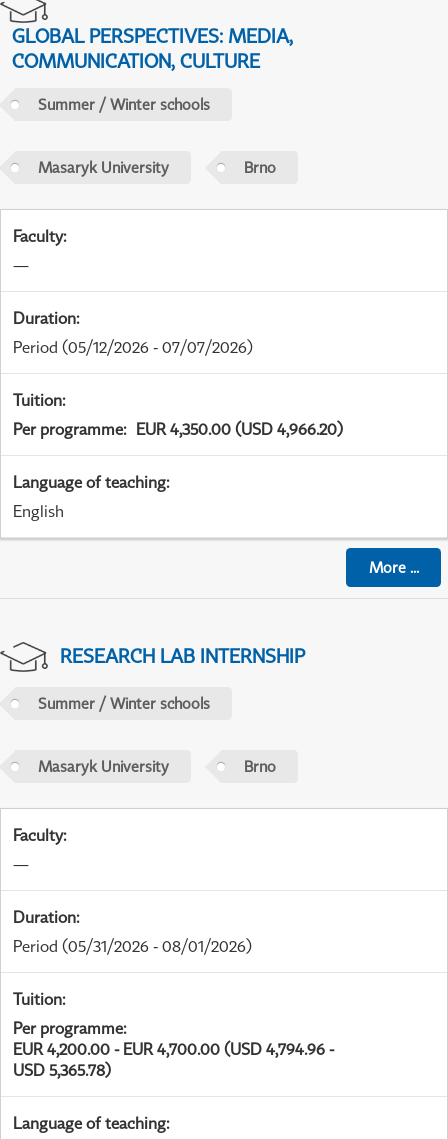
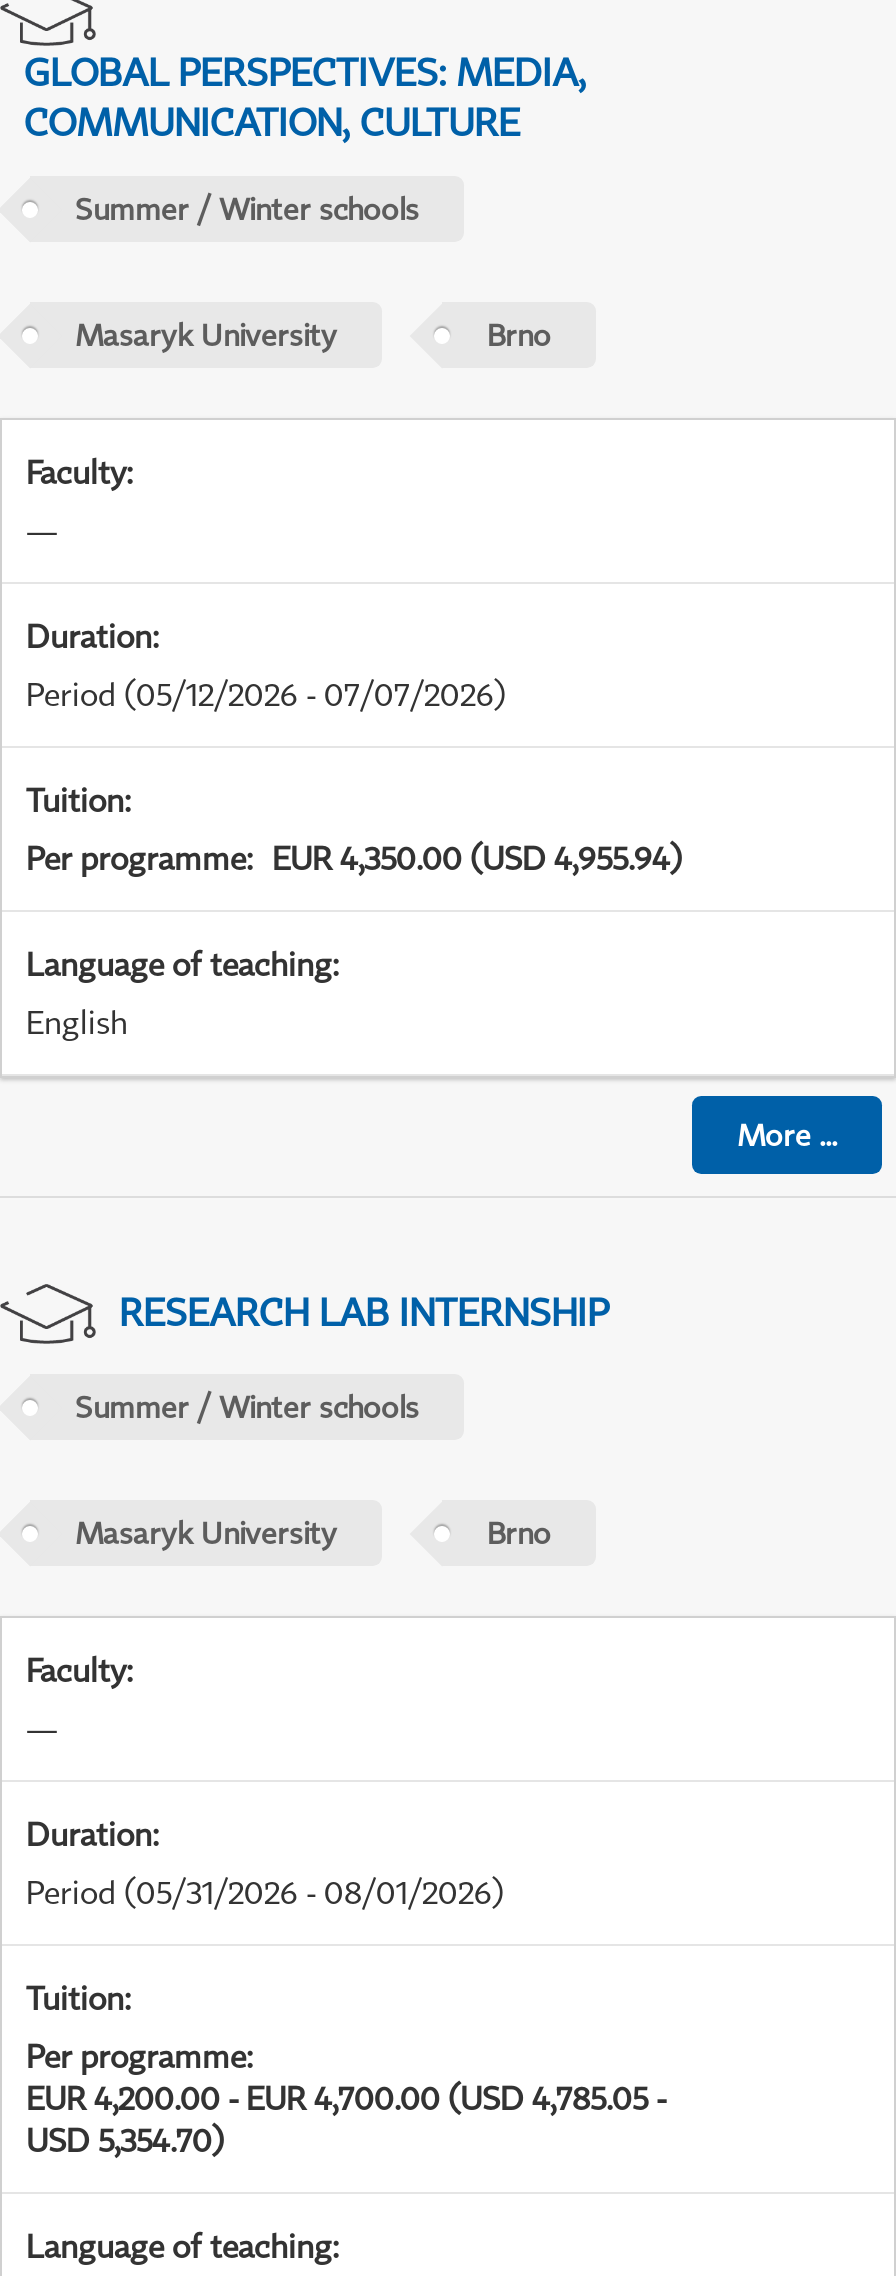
- Per programme: EUR 4,350.00 (USD 4,966.20)
+ Per programme: EUR 4,350.00 (USD 4,955.94)

- EUR 4,200.00 - EUR 4,700.00 (USD 4,794.96 -
+ EUR 4,200.00 - EUR 4,700.00 (USD 4,785.05 -

- USD 5,365.78)
+ USD 5,354.70)
